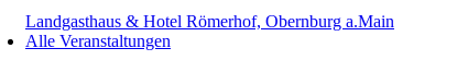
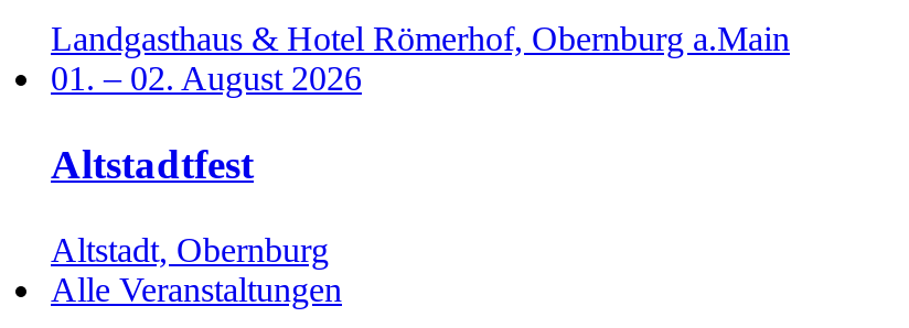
+ 01. –02. August 2026
+ Altstadtfest
+ Altstadt, Obernburg
